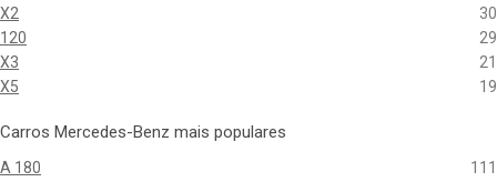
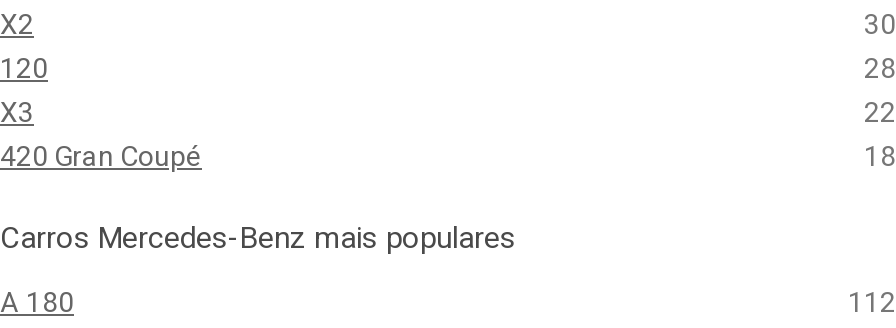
- 29
+ 28

- 21
- X5
- 19
+ 22
+ 420 Gran Coupé
+ 18

- 111
+ 112
